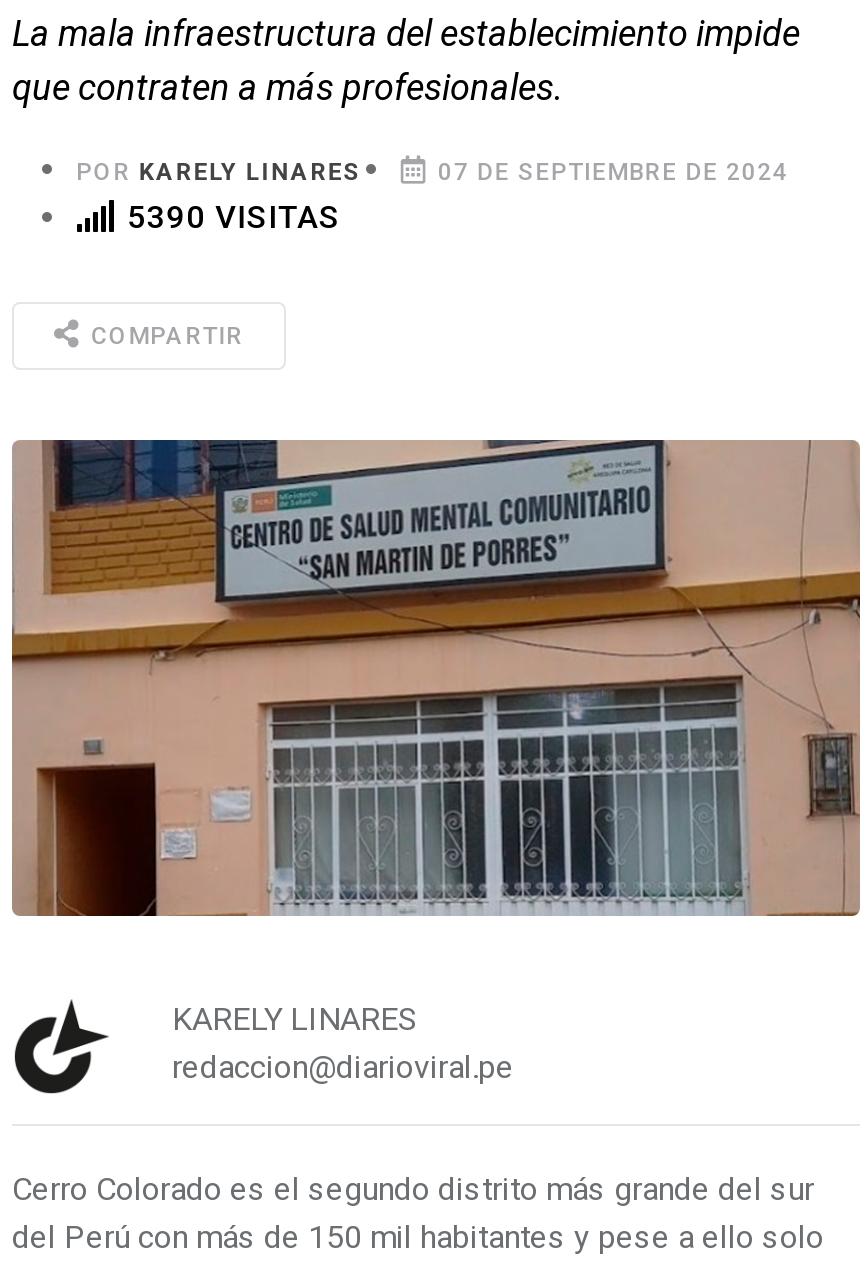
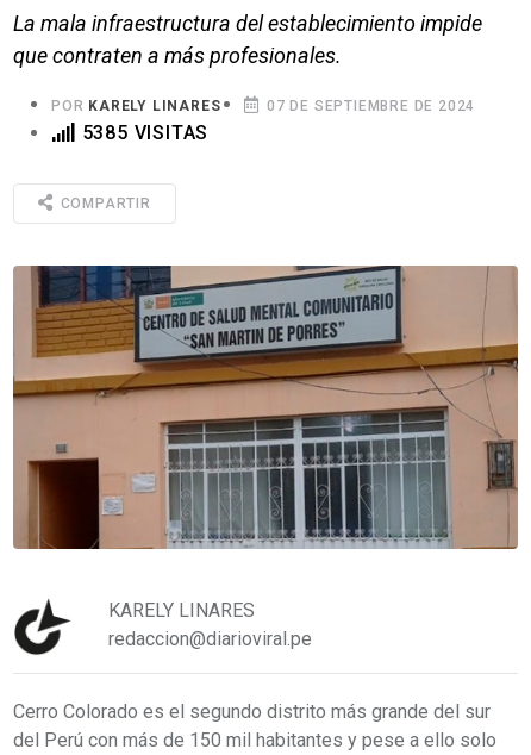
- 5390 VISITAS
+ 5385 VISITAS
